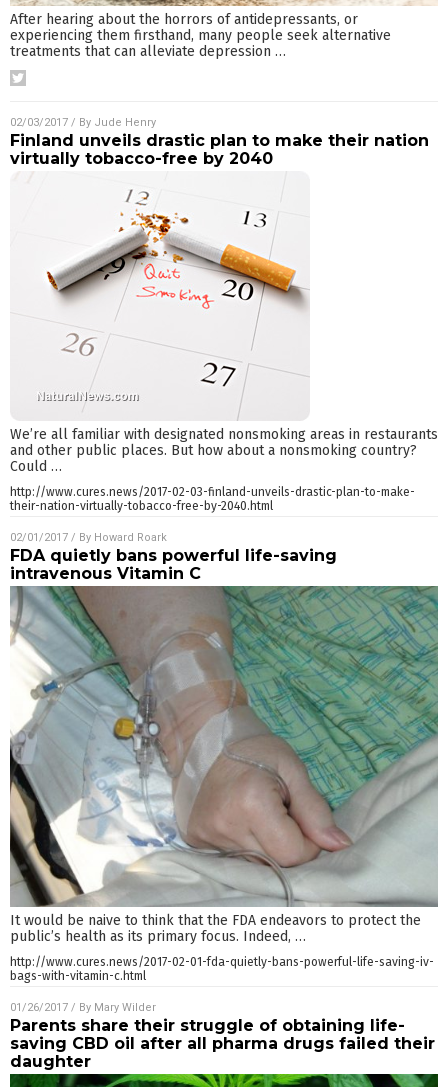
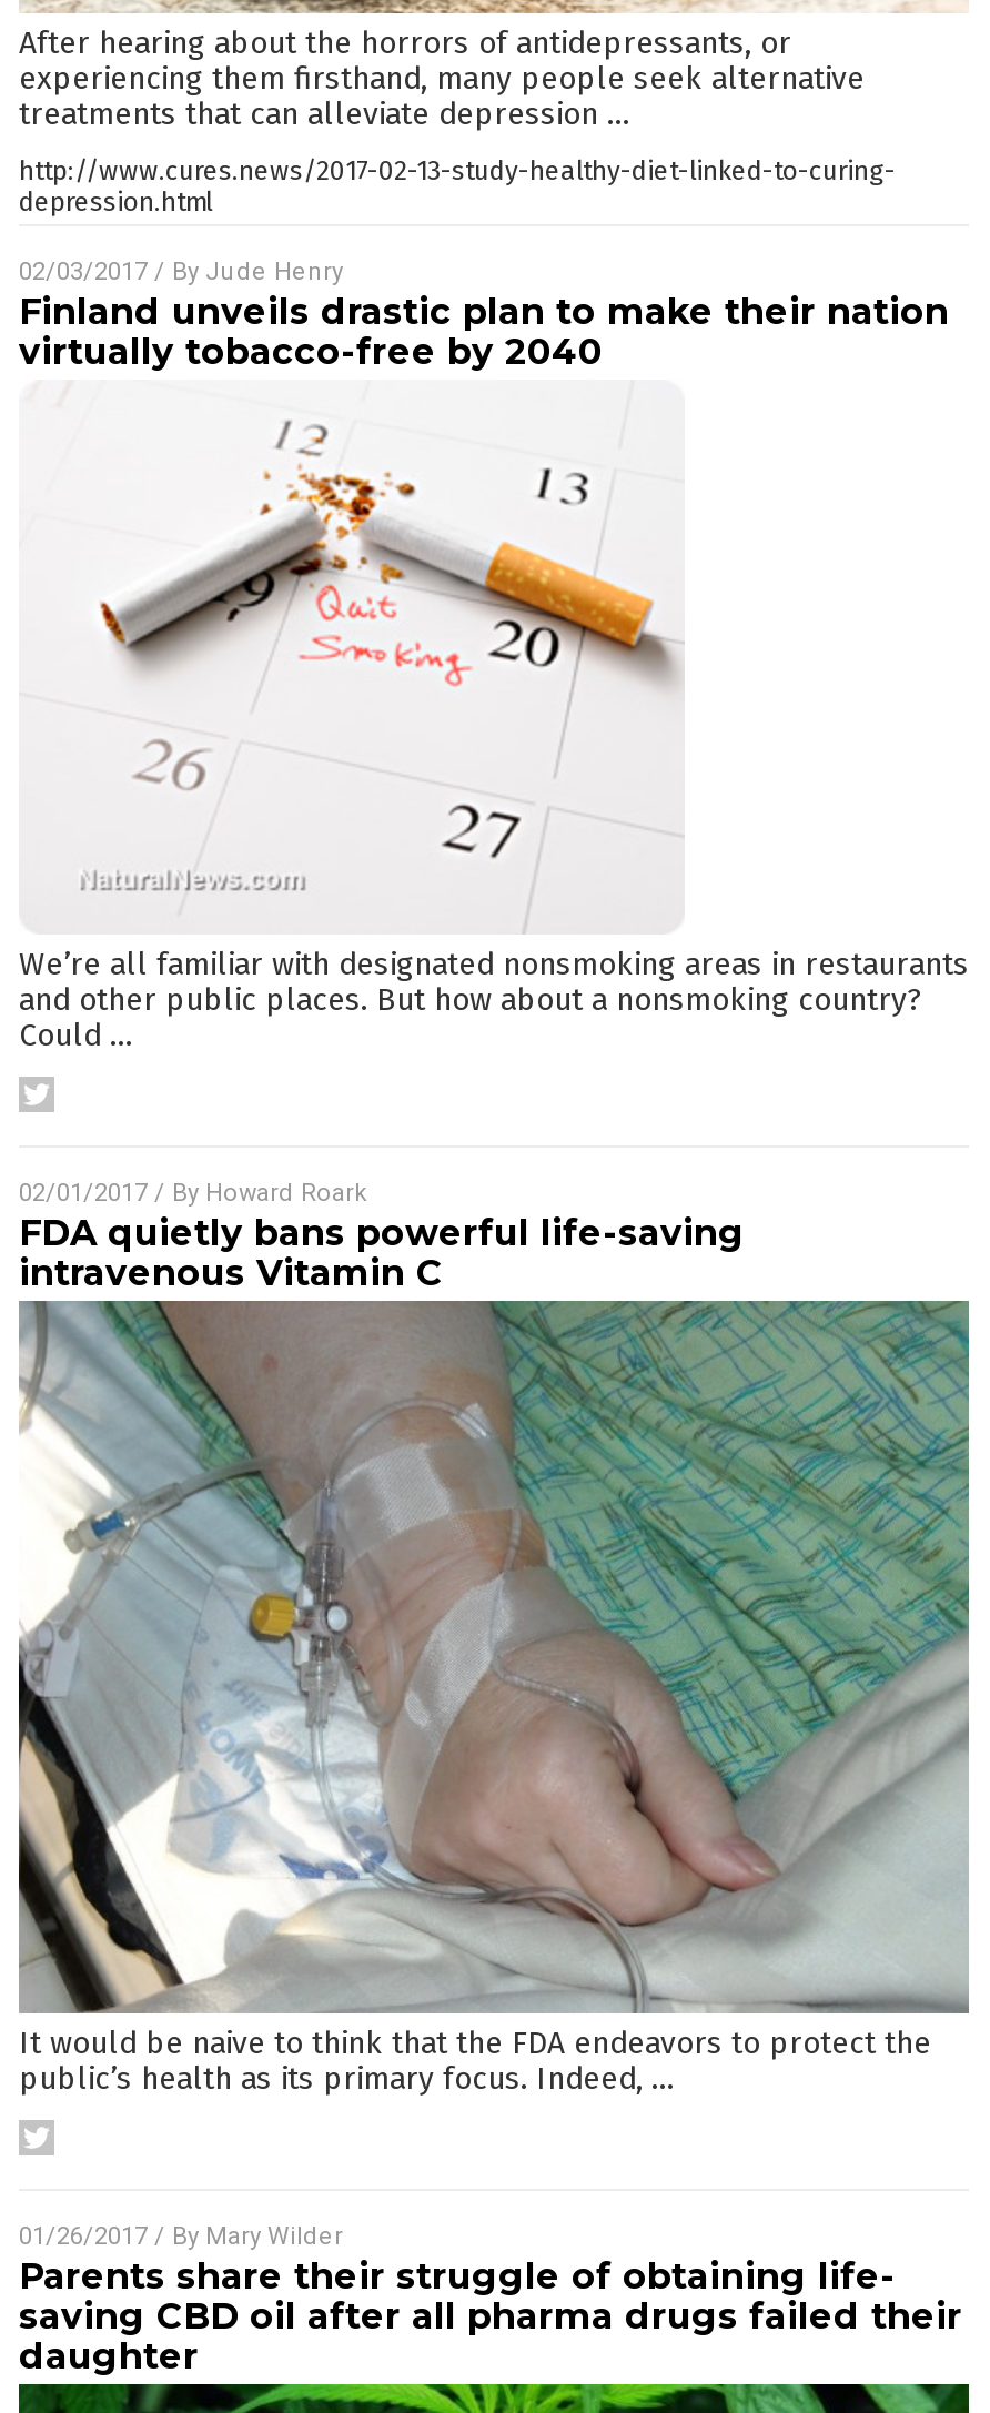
+ http://www.cures.news/2017-02-13-study-healthy-diet-linked-to-curing-
+ depression.html

- http://www.cures.news/2017-02-03-finland-unveils-drastic-plan-to-make-
- their-nation-virtually-tobacco-free-by-2040.html

- http://www.cures.news/2017-02-01-fda-quietly-bans-powerful-life-saving-iv-
- bags-with-vitamin-c.html
